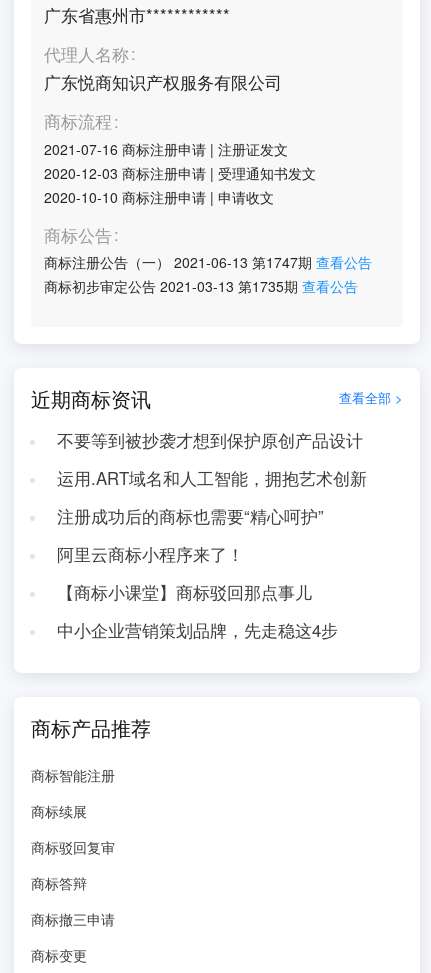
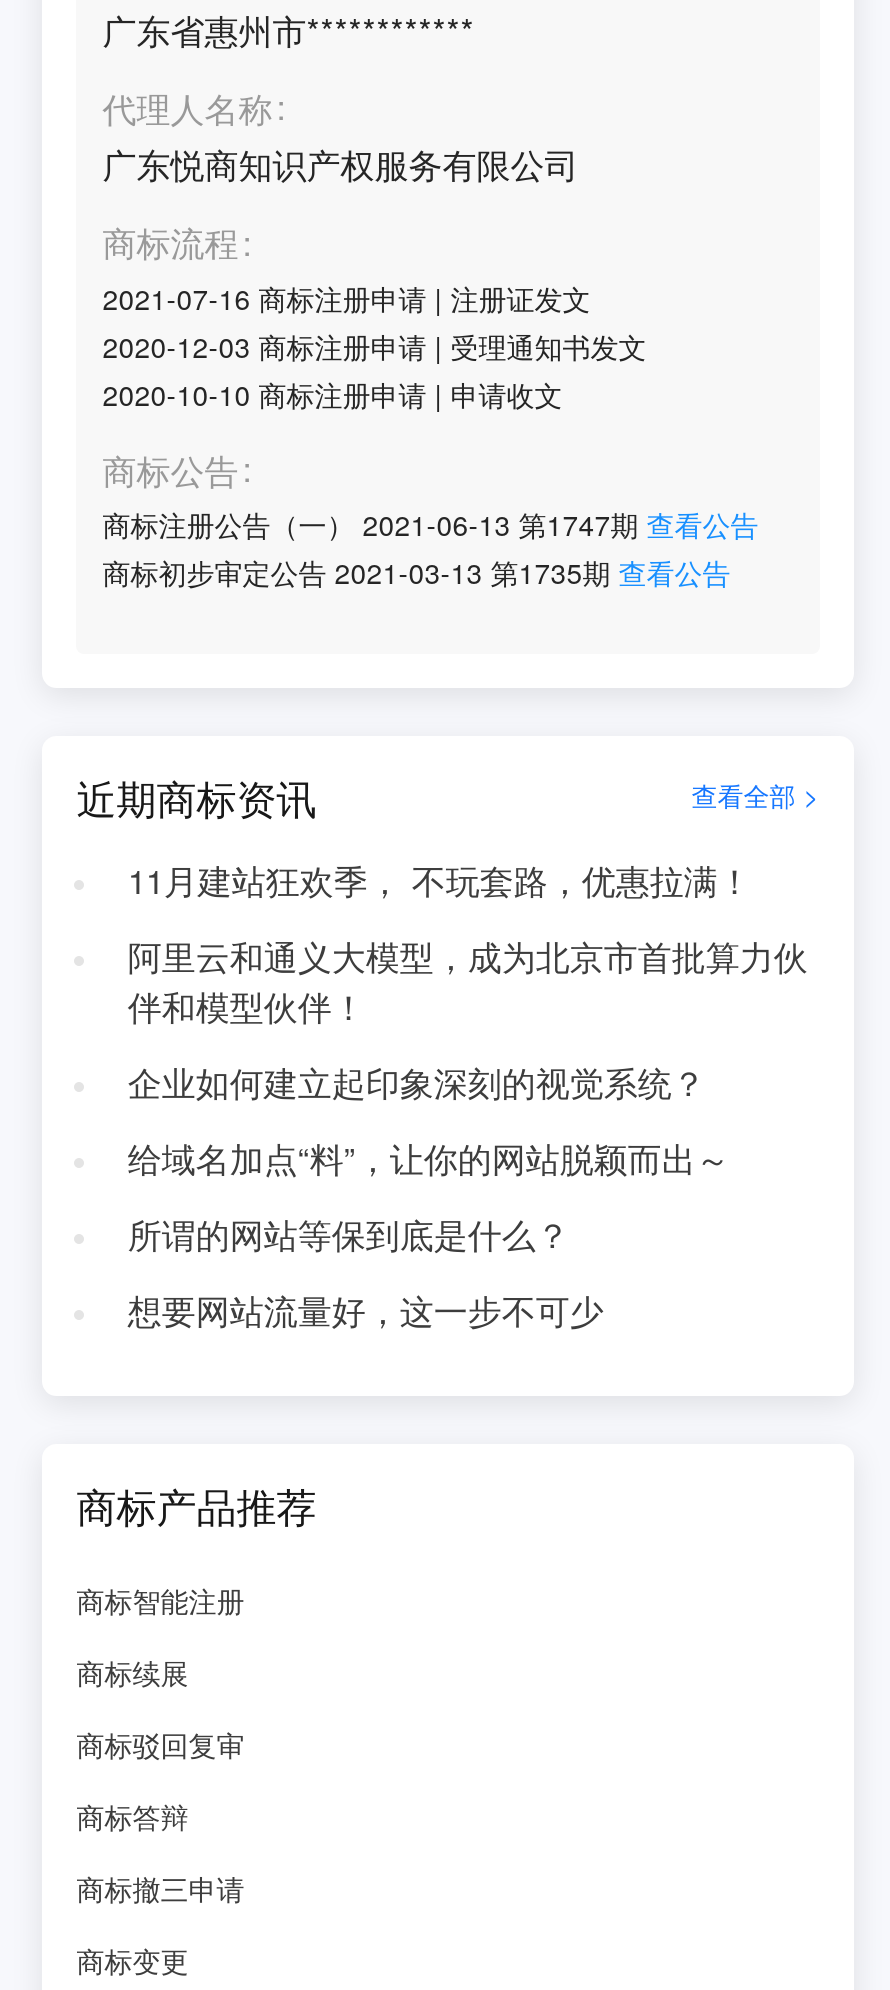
- 不要等到被抄袭才想到保护原创产品设计
+ 11月建站狂欢季， 不玩套路，优惠拉满！

- 运用.ART域名和人工智能，拥抱艺术创新
+ 阿里云和通义大模型，成为北京市首批算力伙
+ 伴和模型伙伴！

- 注册成功后的商标也需要“精心呵护”
+ 企业如何建立起印象深刻的视觉系统？

- 阿里云商标小程序来了！
+ 给域名加点“料”，让你的网站脱颖而出～

- 【商标小课堂】商标驳回那点事儿
+ 所谓的网站等保到底是什么？

- 中小企业营销策划品牌，先走稳这4步
+ 想要网站流量好，这一步不可少
